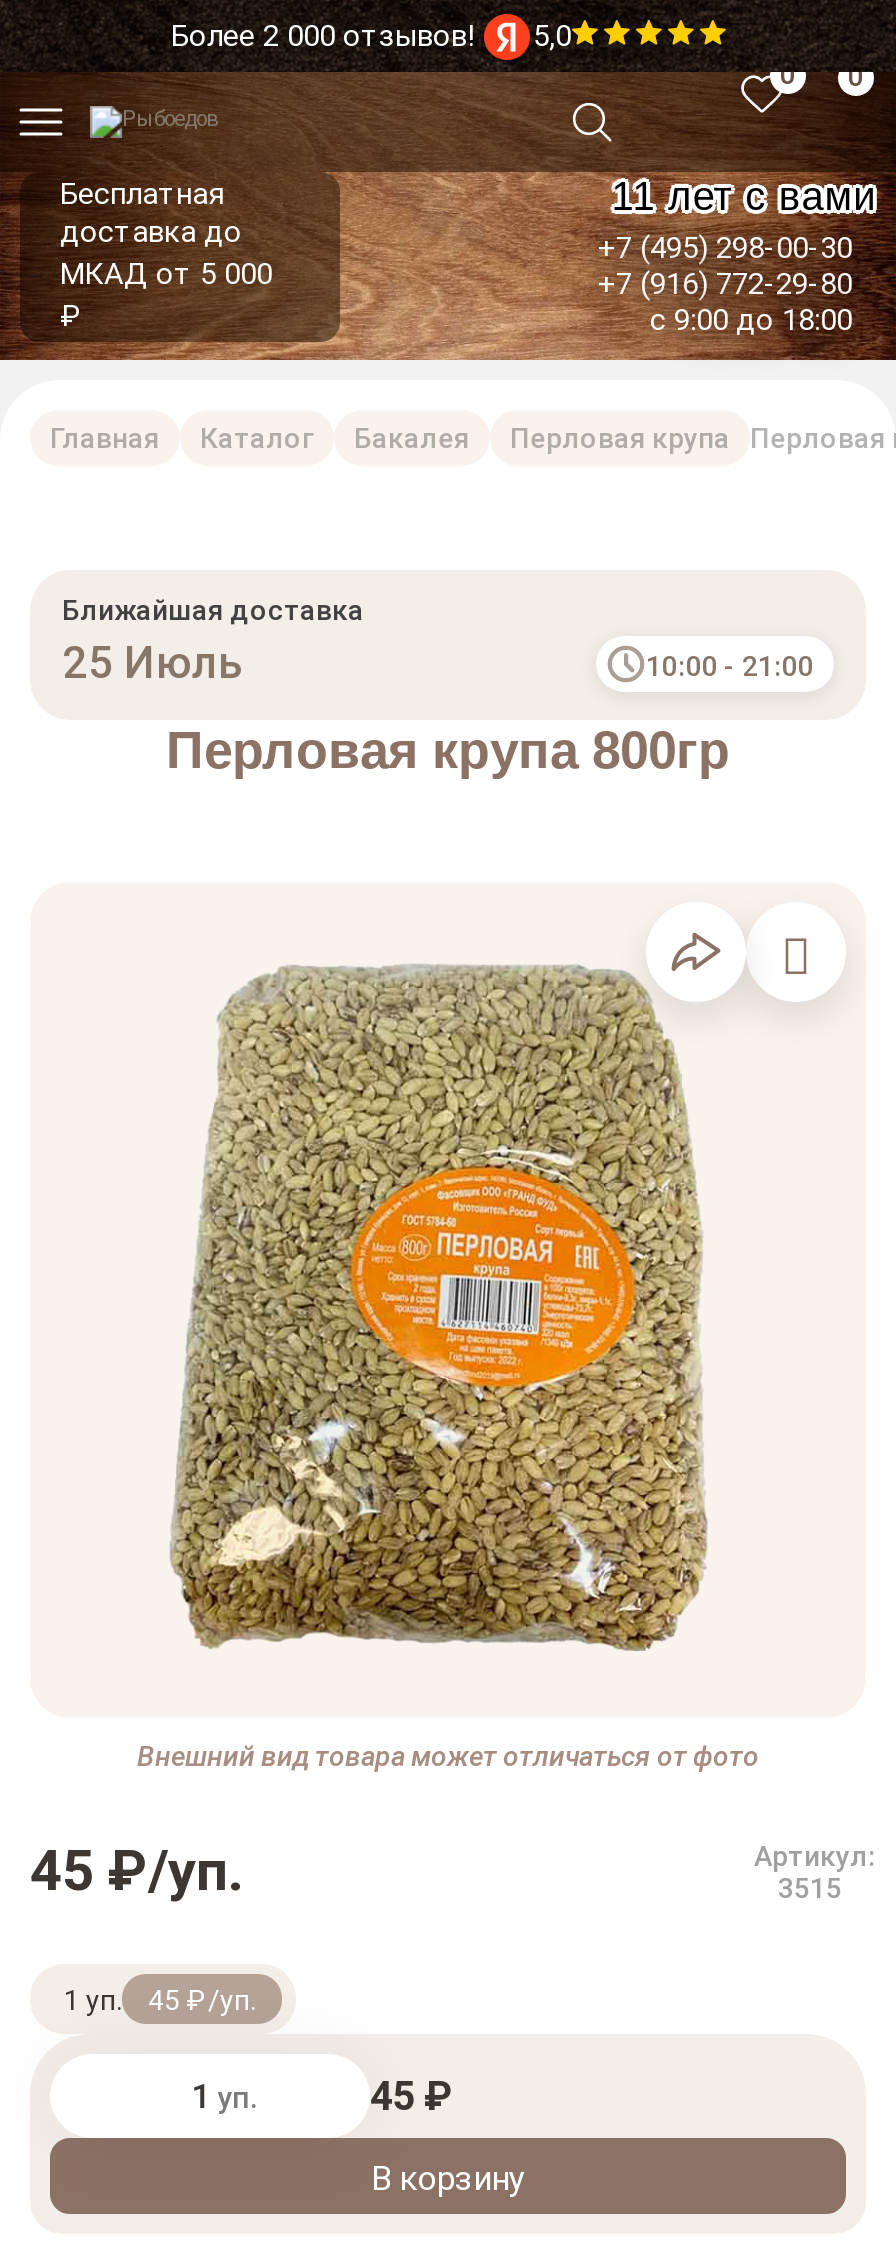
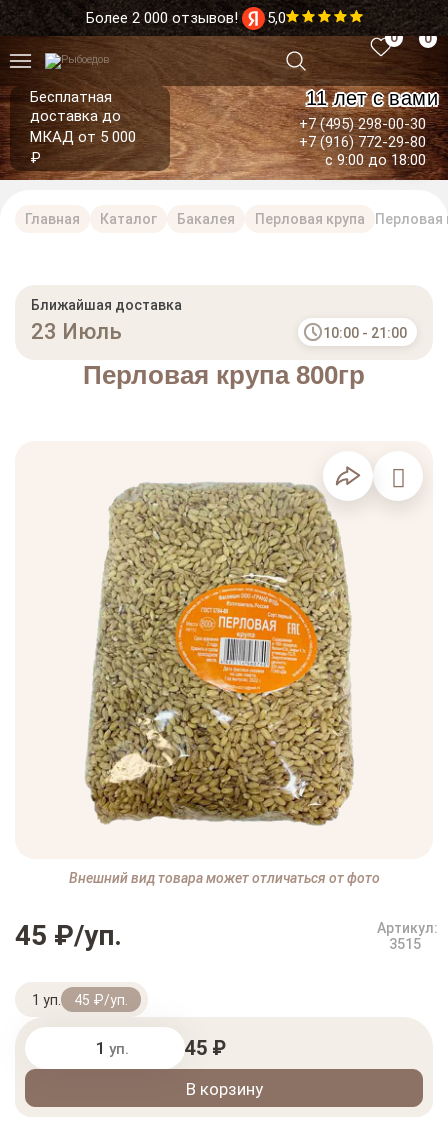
- 25 Июль
+ 23 Июль
